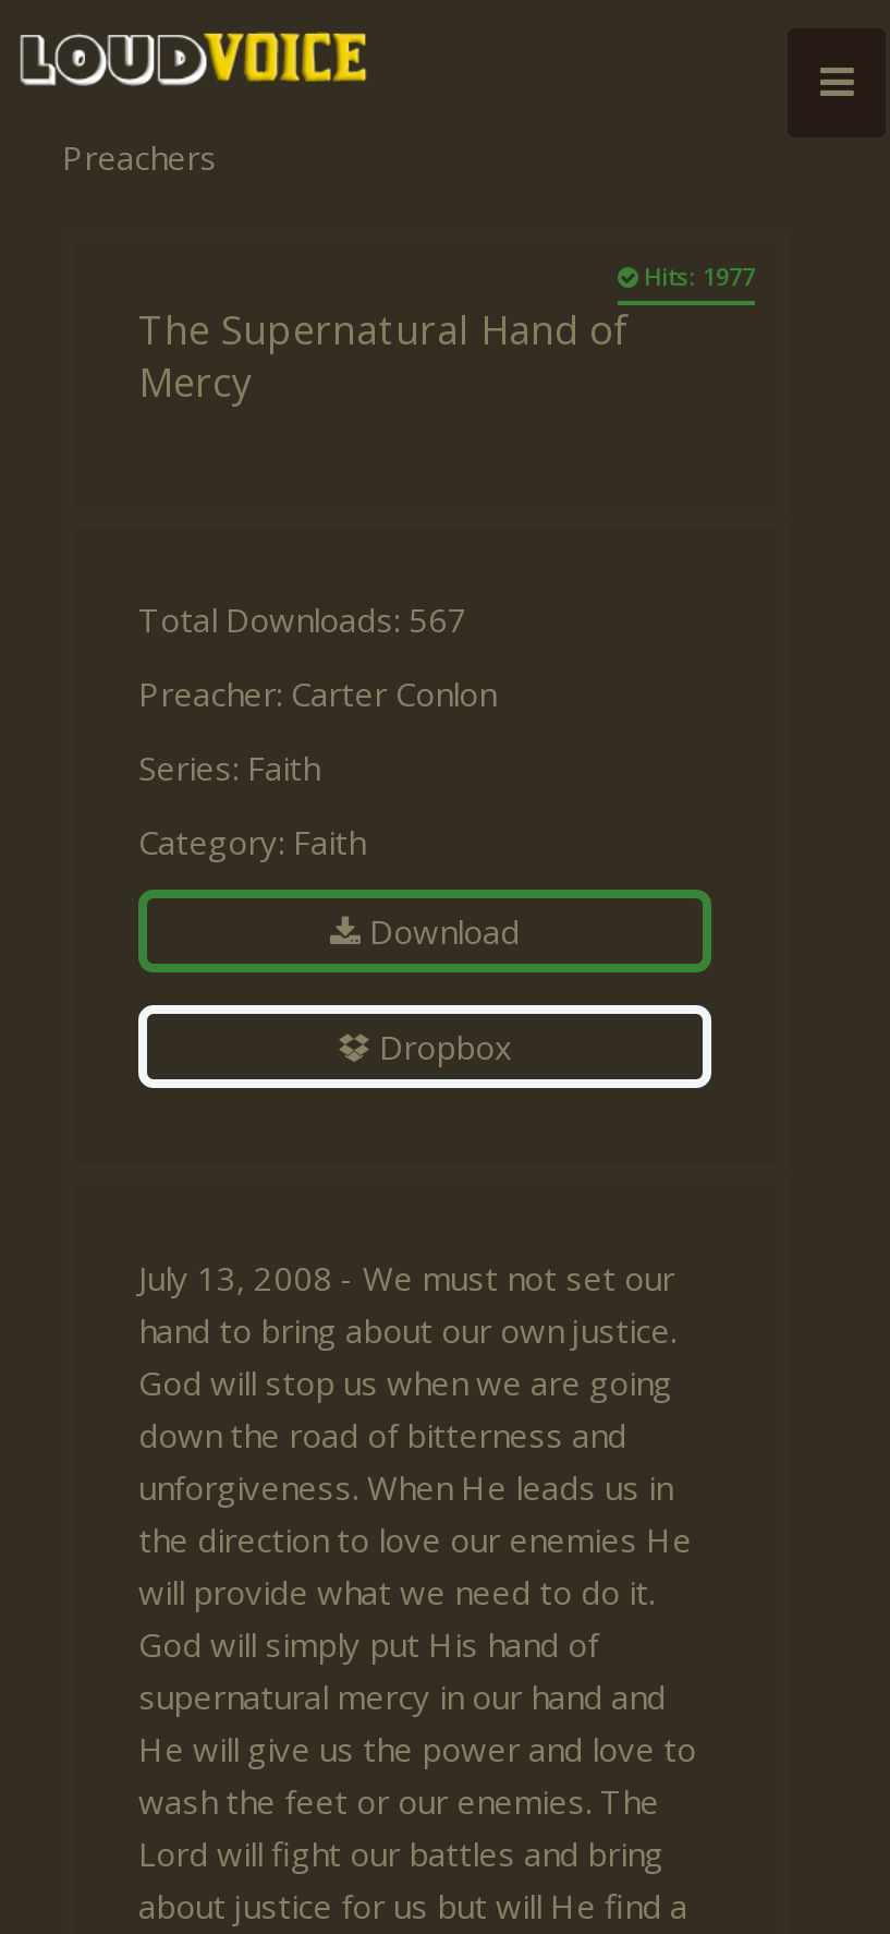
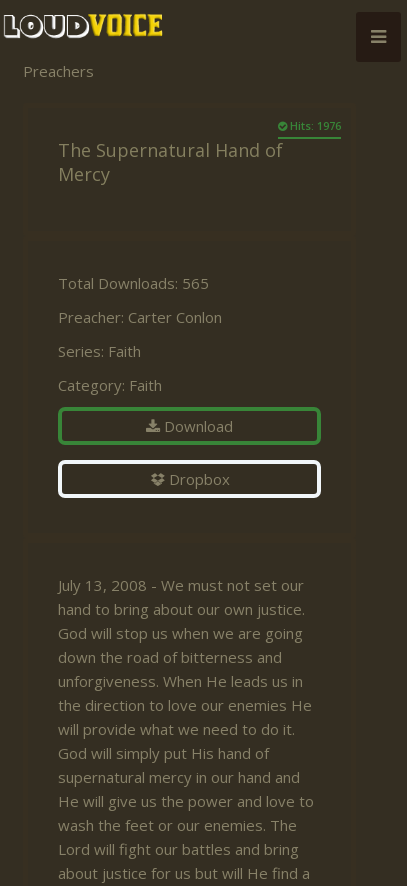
- Hits: 1977
+ Hits: 1976

- Total Downloads: 567
+ Total Downloads: 565
